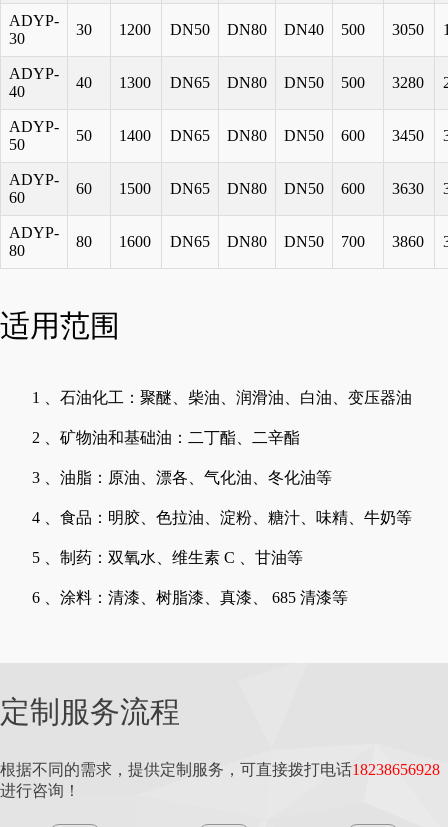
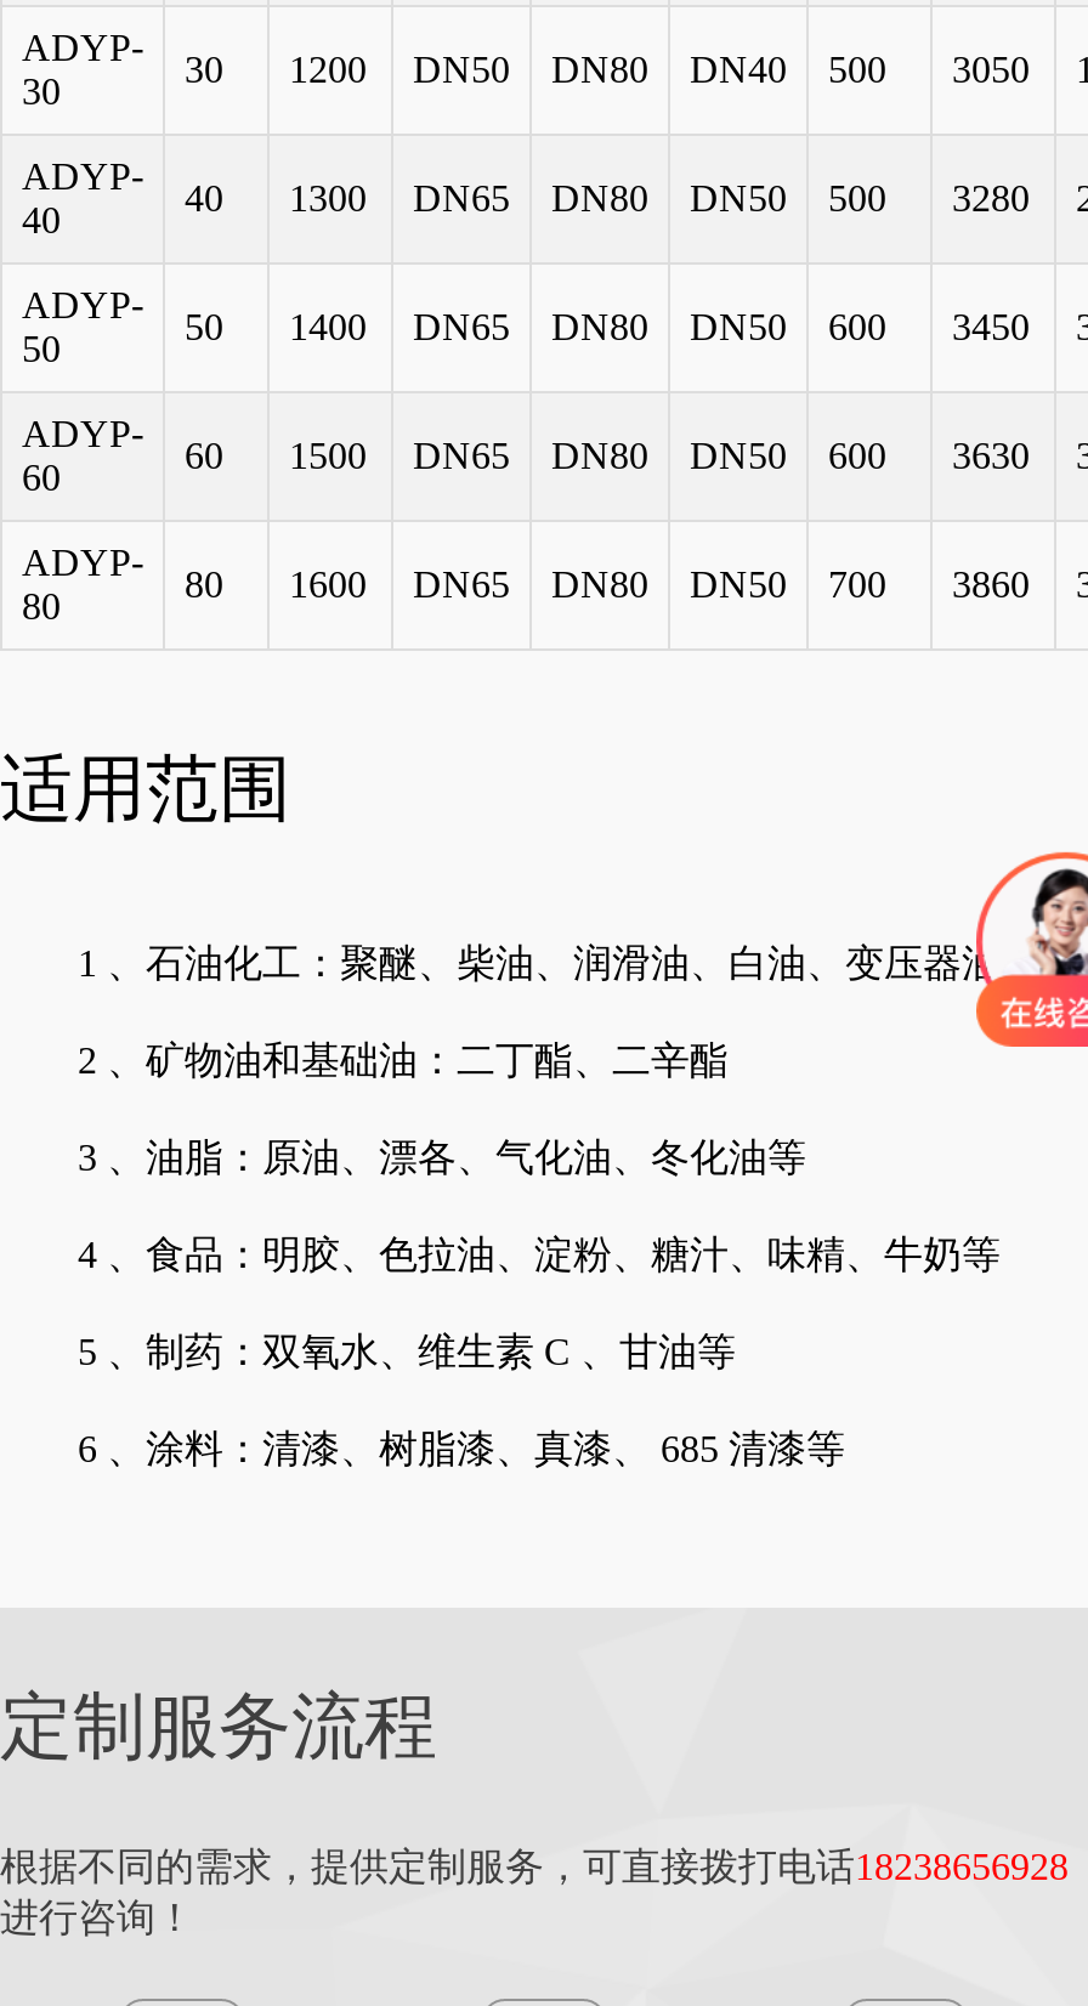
+ [image]
